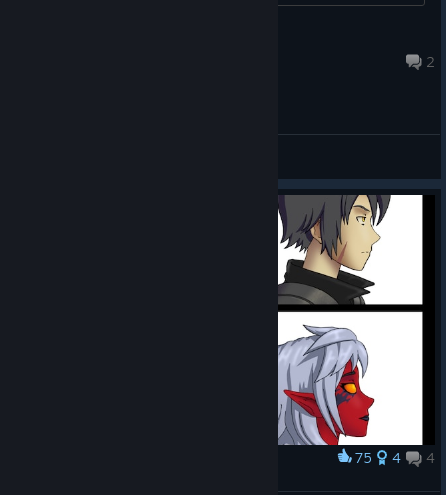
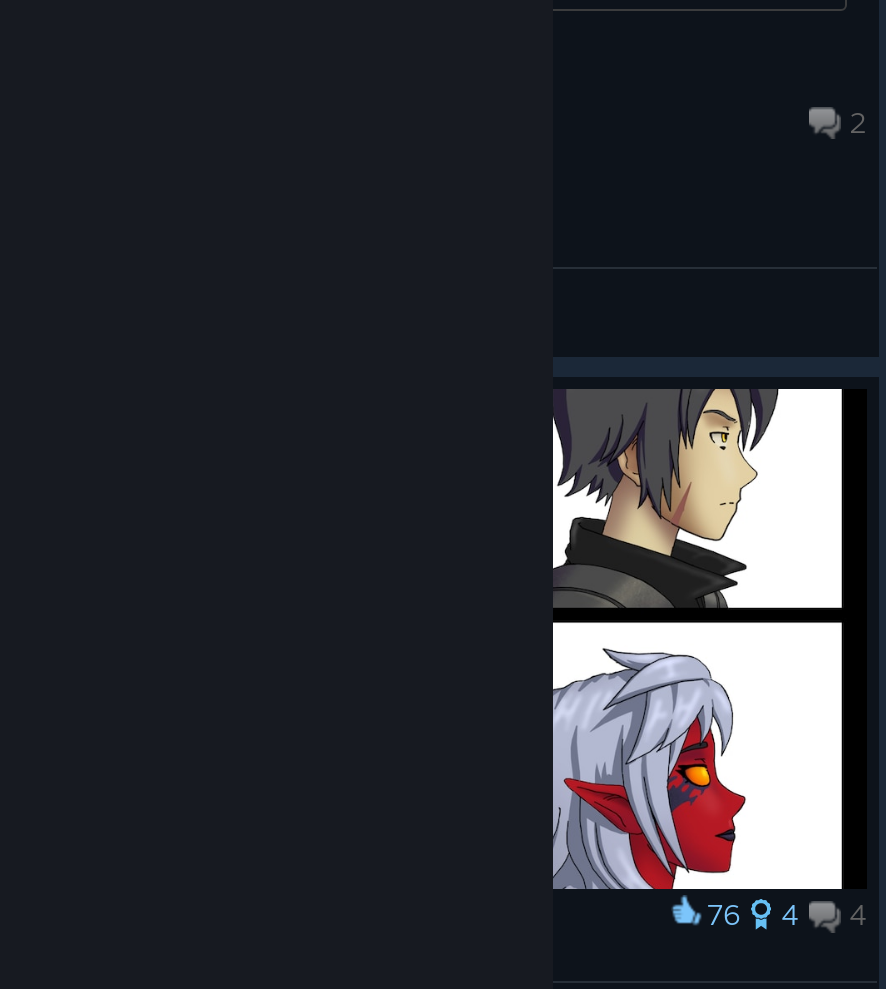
- 75 4 4
+ 76 4 4
